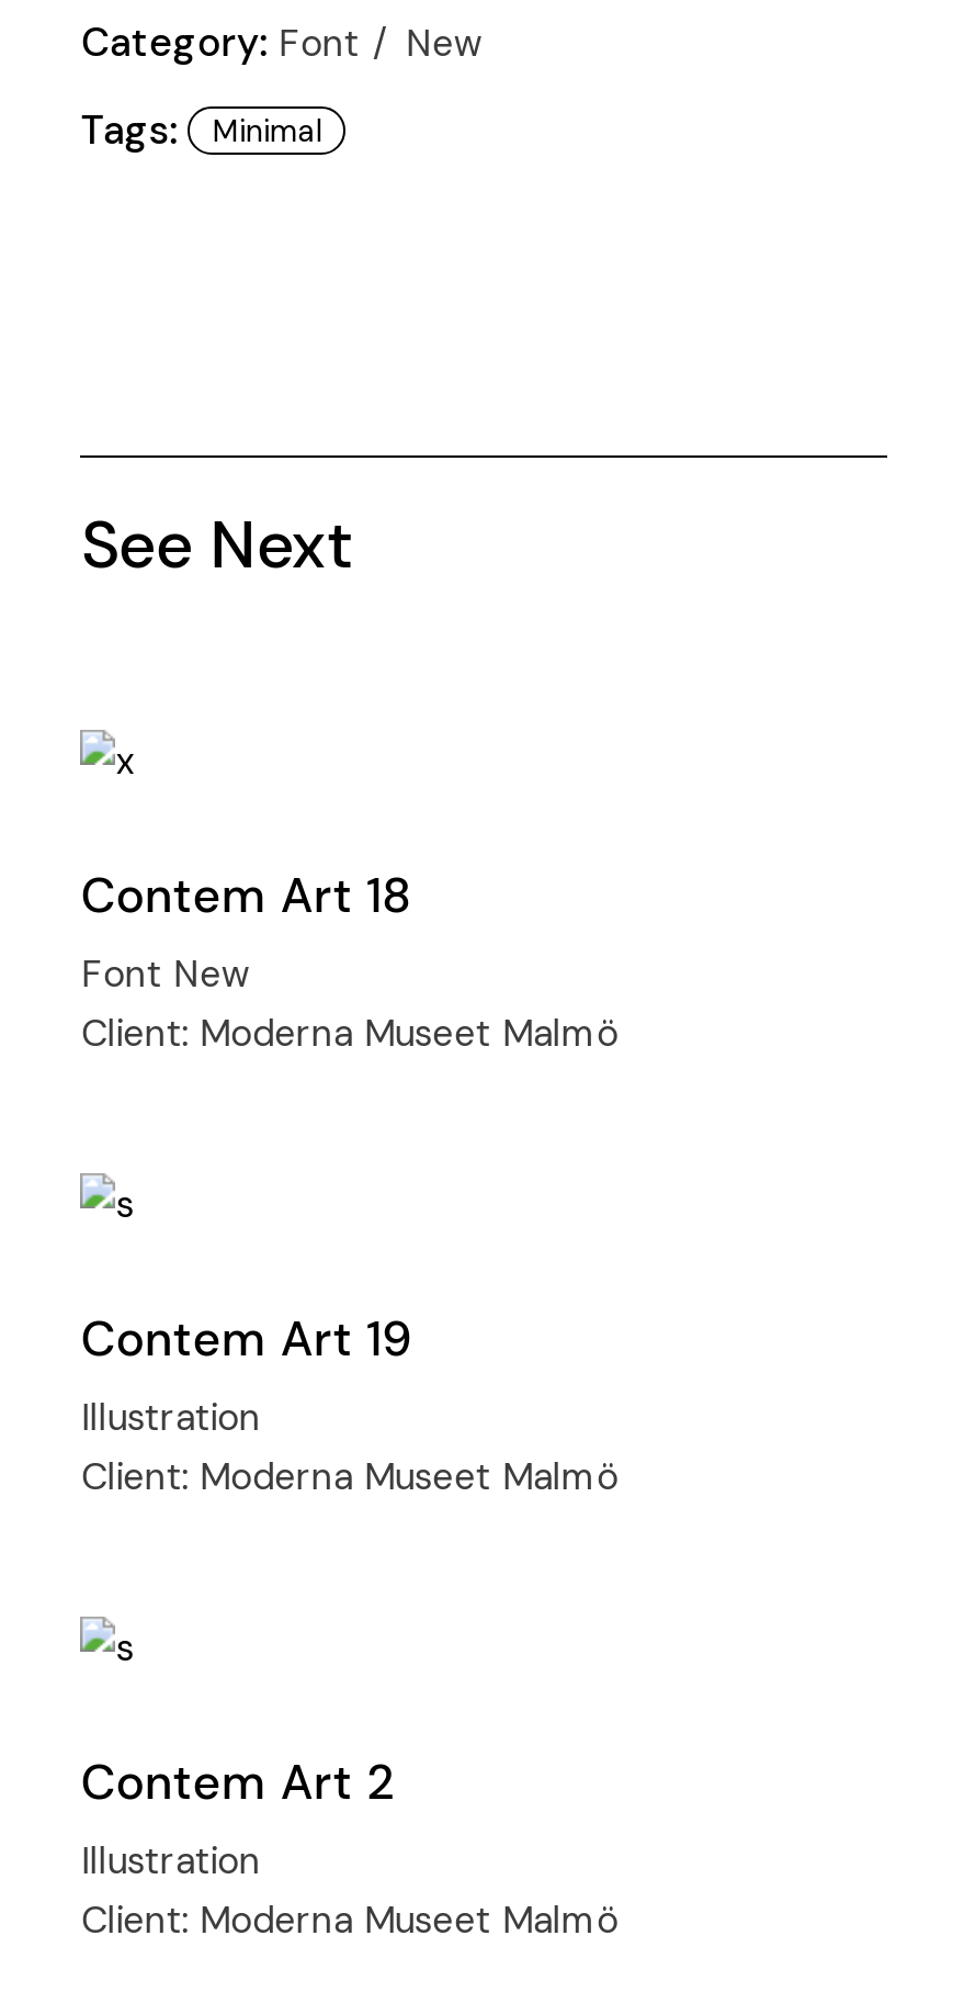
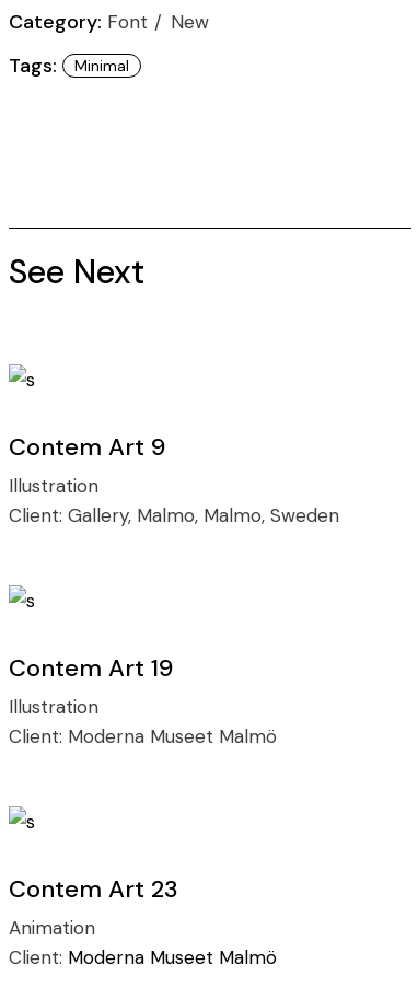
- Contem Art 18
- Font New
- Client: Moderna Museet Malmö
+ Contem Art 9
+ Illustration
+ Client: Gallery, Malmo, Malmo, Sweden

- Contem Art 2
- Illustration
+ Contem Art 23
+ Animation
